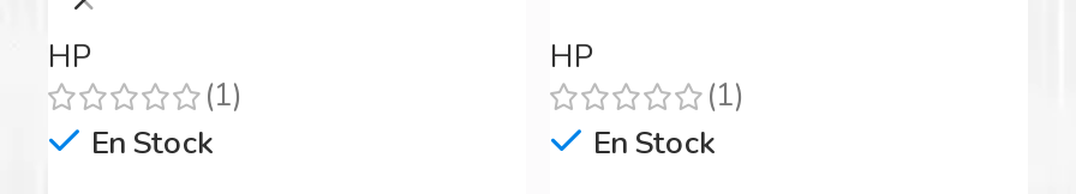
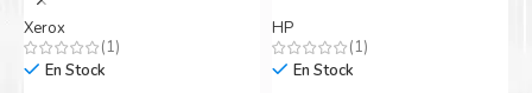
- HP
+ Xerox
